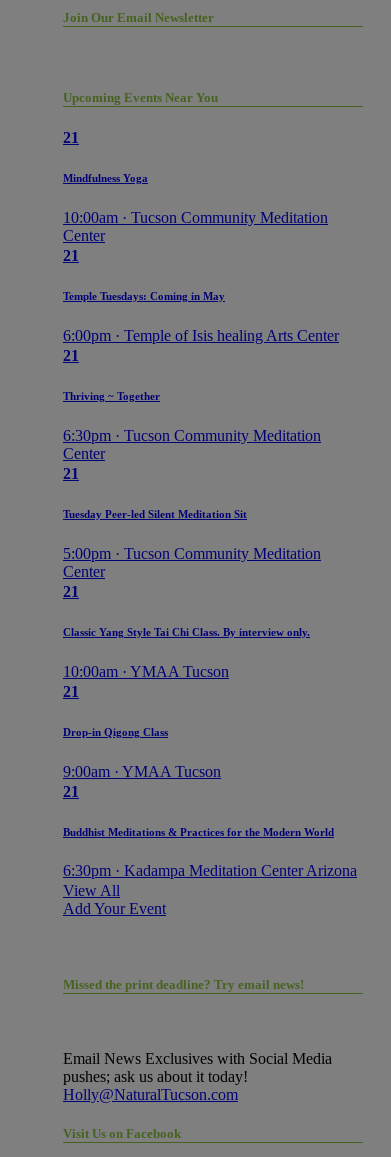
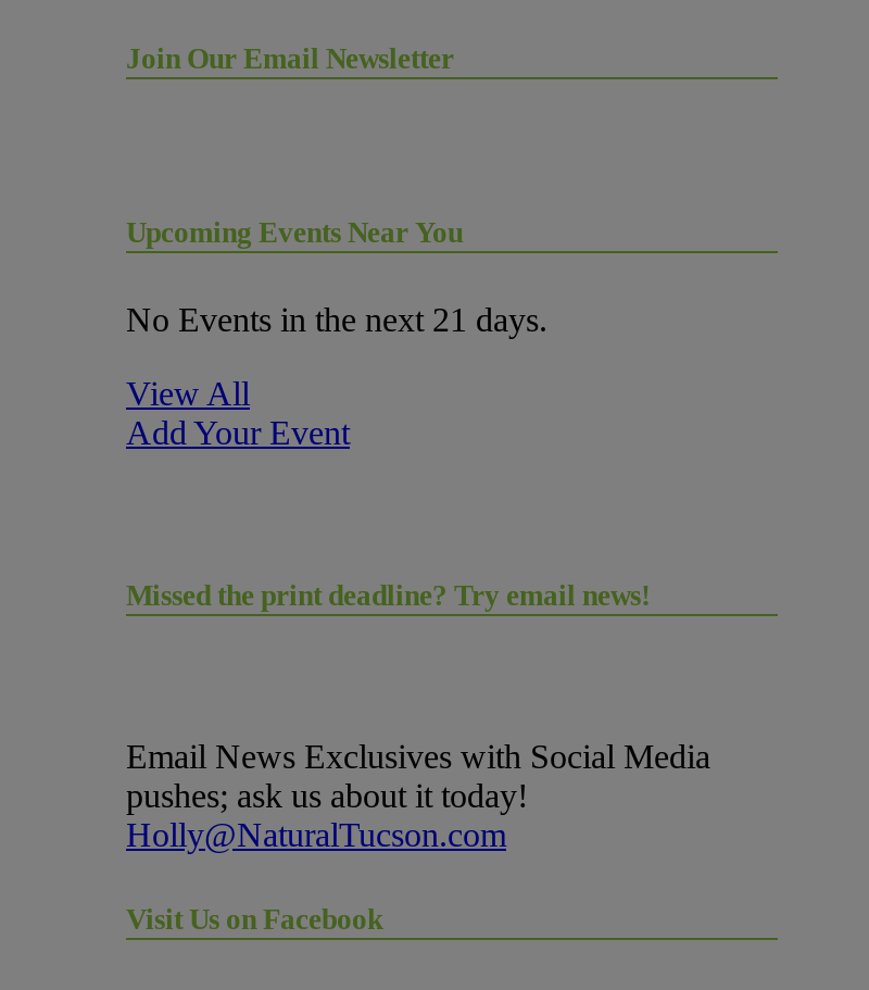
- 21
- Mindfulness Yoga
- 10:00am · Tucson Community Meditation
- Center
- 21
- Temple Tuesdays: Coming in May
- 6:00pm · Temple of Isis healing Arts Center
- 21
- Thriving ~ Together
- 6:30pm · Tucson Community Meditation
- Center
- 21
- Tuesday Peer-led Silent Meditation Sit
- 5:00pm · Tucson Community Meditation
- Center
- 21
- Classic Yang Style Tai Chi Class. By interview only.
- 10:00am · YMAA Tucson
- 21
- Drop-in Qigong Class
- 9:00am · YMAA Tucson
- 21
- Buddhist Meditations & Practices for the Modern World
- 6:30pm · Kadampa Meditation Center Arizona
+ No Events in the next 21 days.
